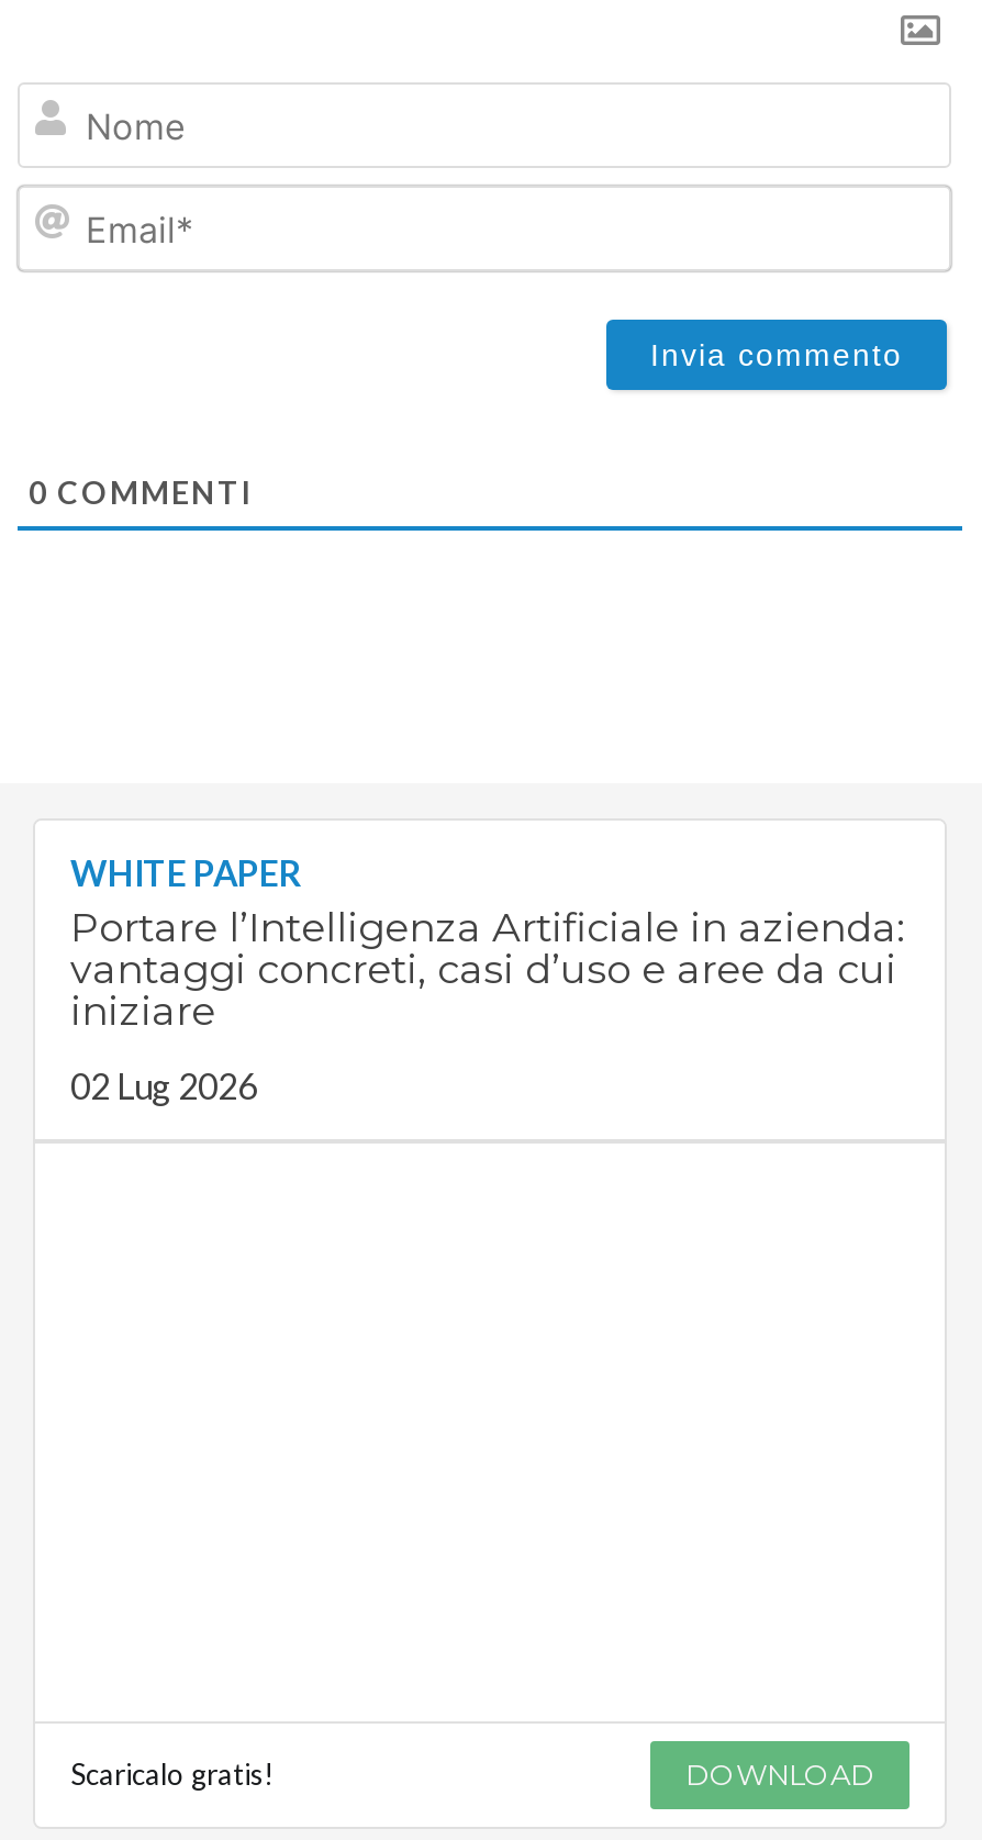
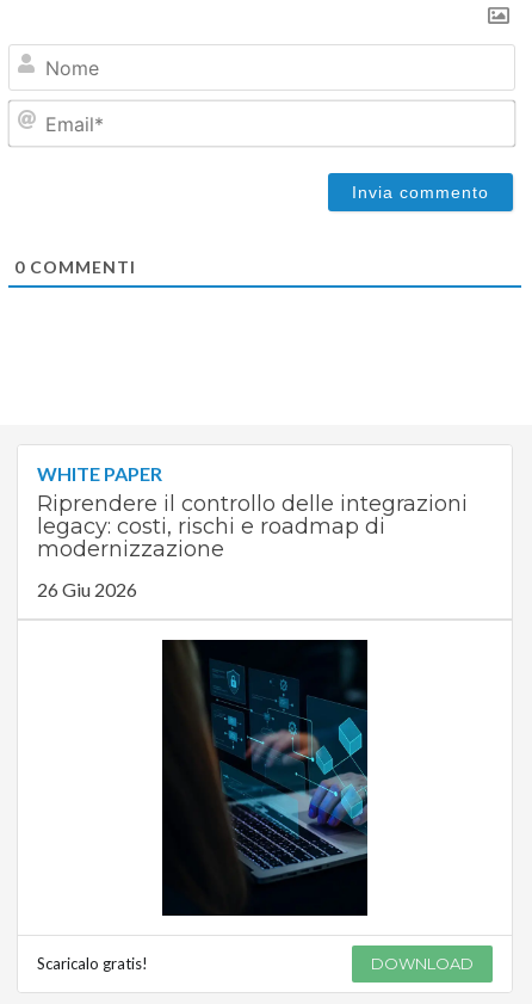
- Portare l’Intelligenza Artificiale in azienda:
- vantaggi concreti, casi d’uso e aree da cui
- iniziare
+ Riprendere il controllo delle integrazioni
+ legacy: costi, rischi e roadmap di
+ modernizzazione

+ [image]

- 02 Lug 2026
+ 26 Giu 2026
